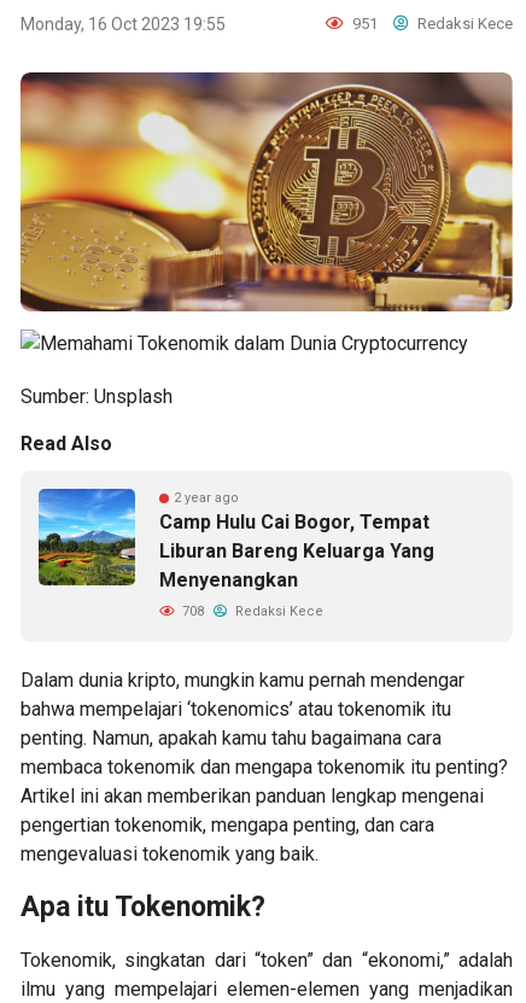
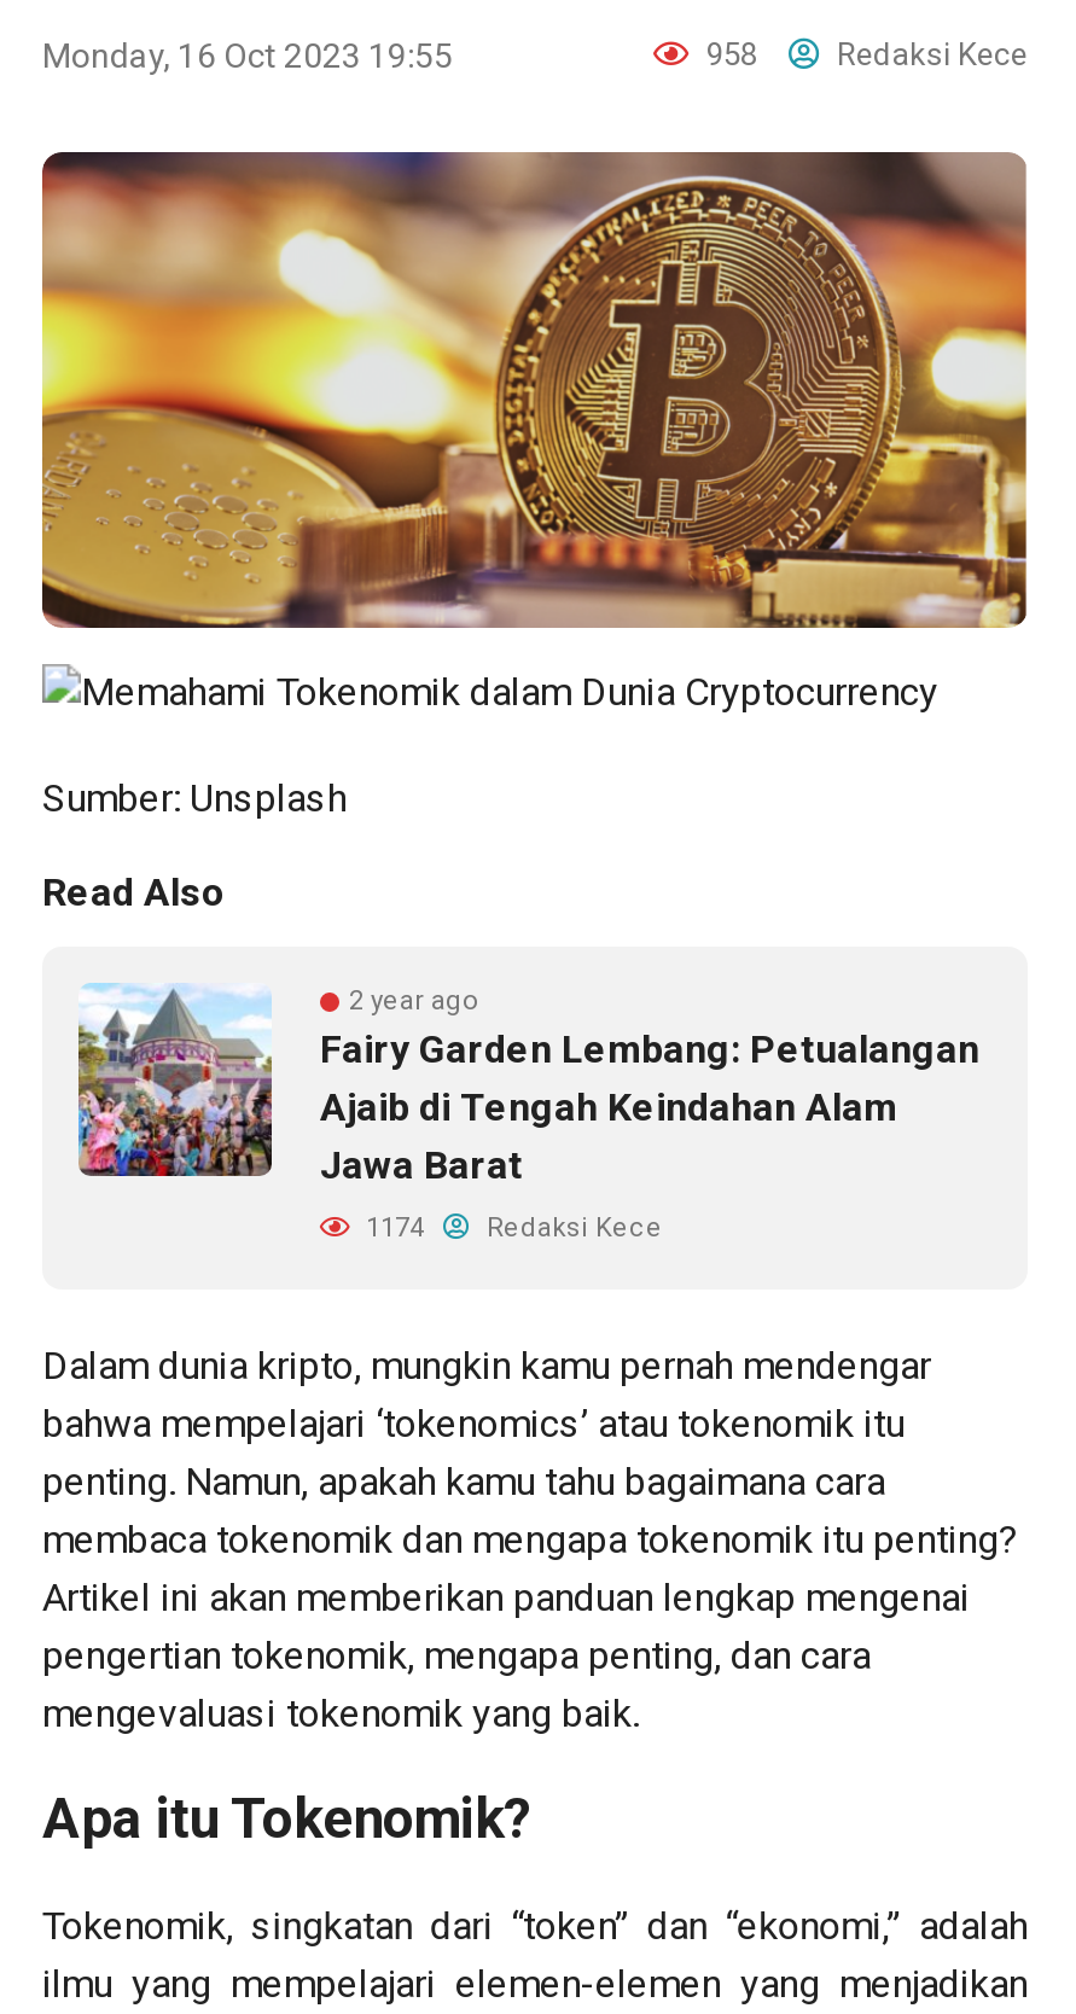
- 951 Redaksi Kece
+ 958 Redaksi Kece

- [image]
- Camp Hulu Cai Bogor, Tempat
- Liburan Bareng Keluarga Yang
- Menyenangkan
+ [image]
+ Fairy Garden Lembang: Petualangan
+ Ajaib di Tengah Keindahan Alam
+ Jawa Barat

- 708 Redaksi Kece
+ 1174 Redaksi Kece
